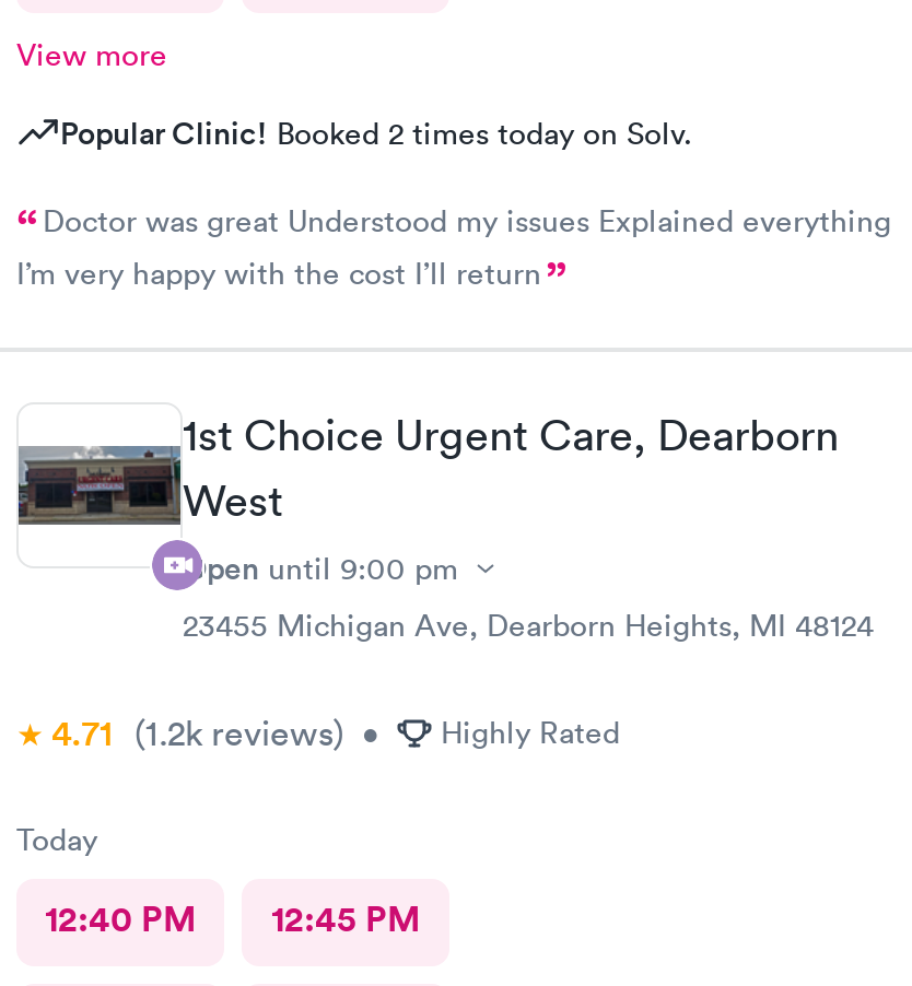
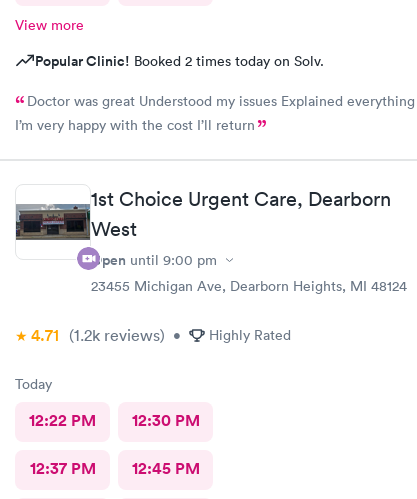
- 12:40 PM
+ 12:22 PM
+ 12:30 PM
+ 12:37 PM
